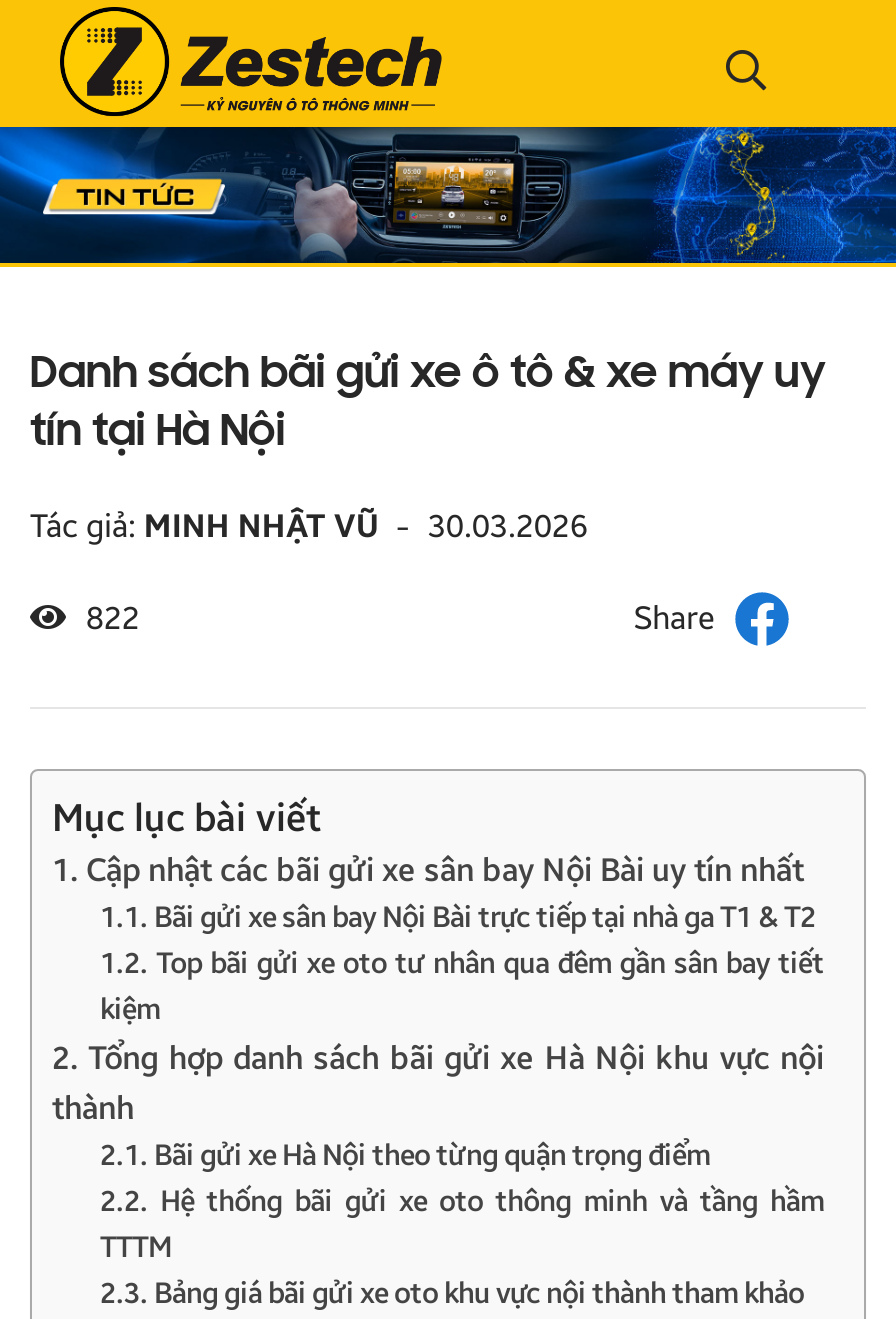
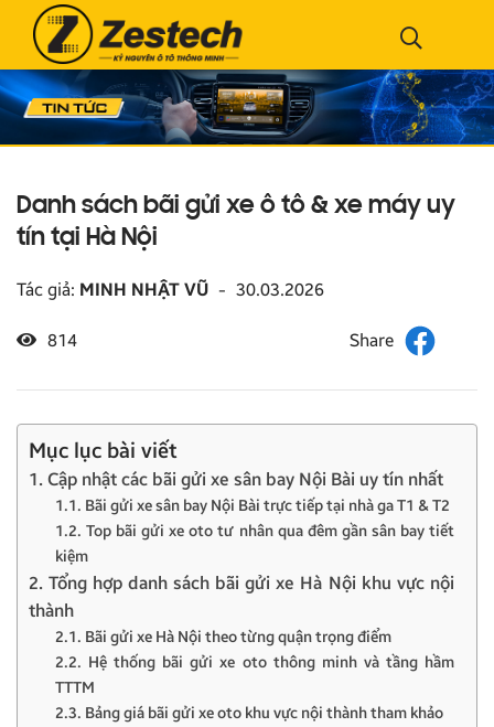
- 822
+ 814
